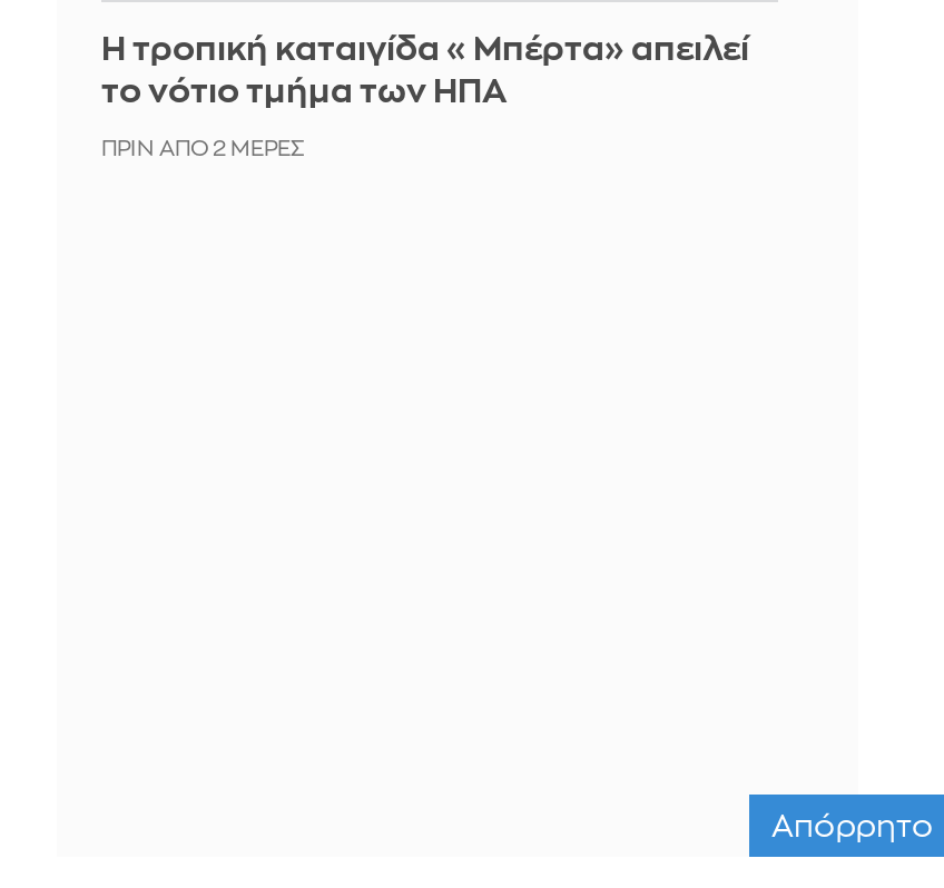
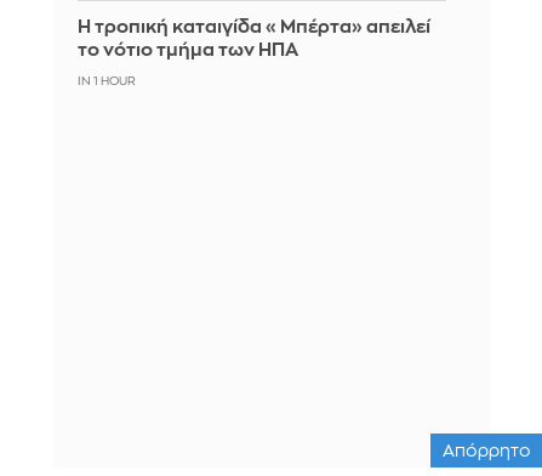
- ΠΡΙΝ ΑΠΌ 2 ΜΈΡΕΣ
+ IN 1 HOUR
